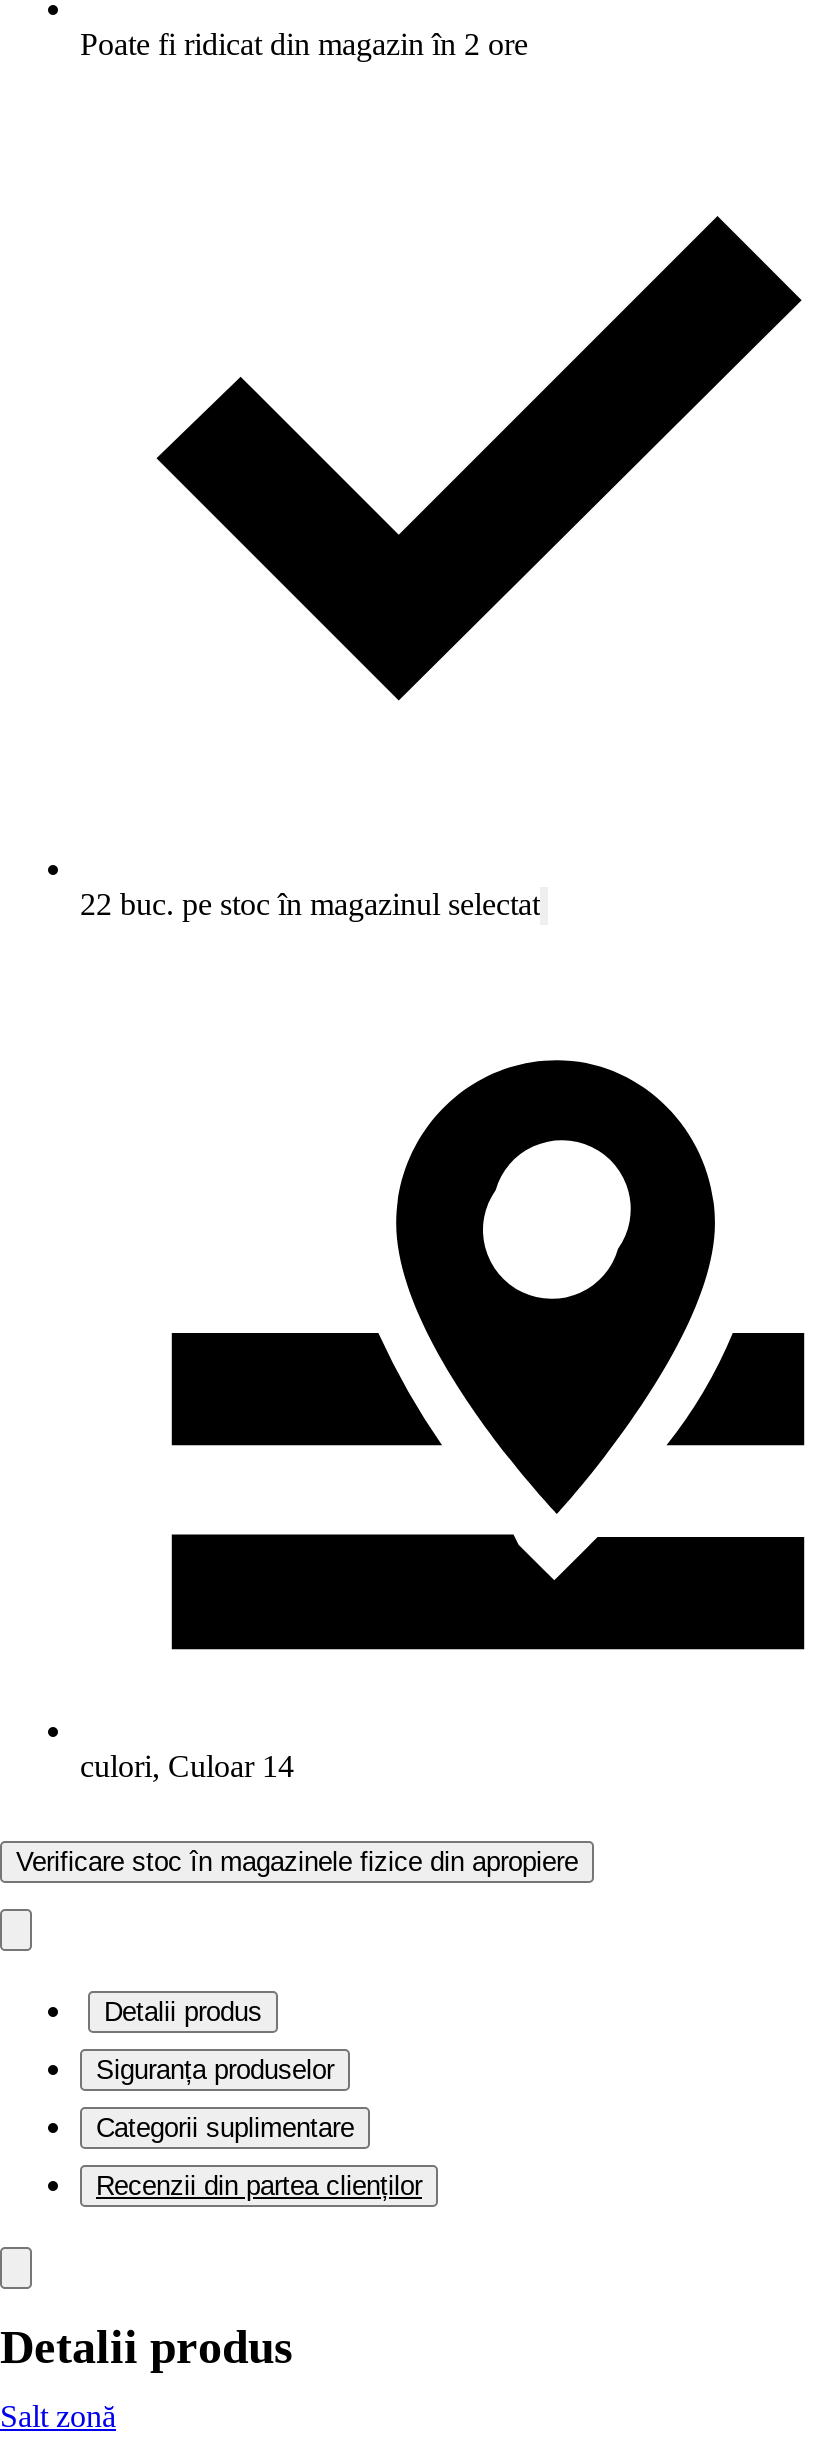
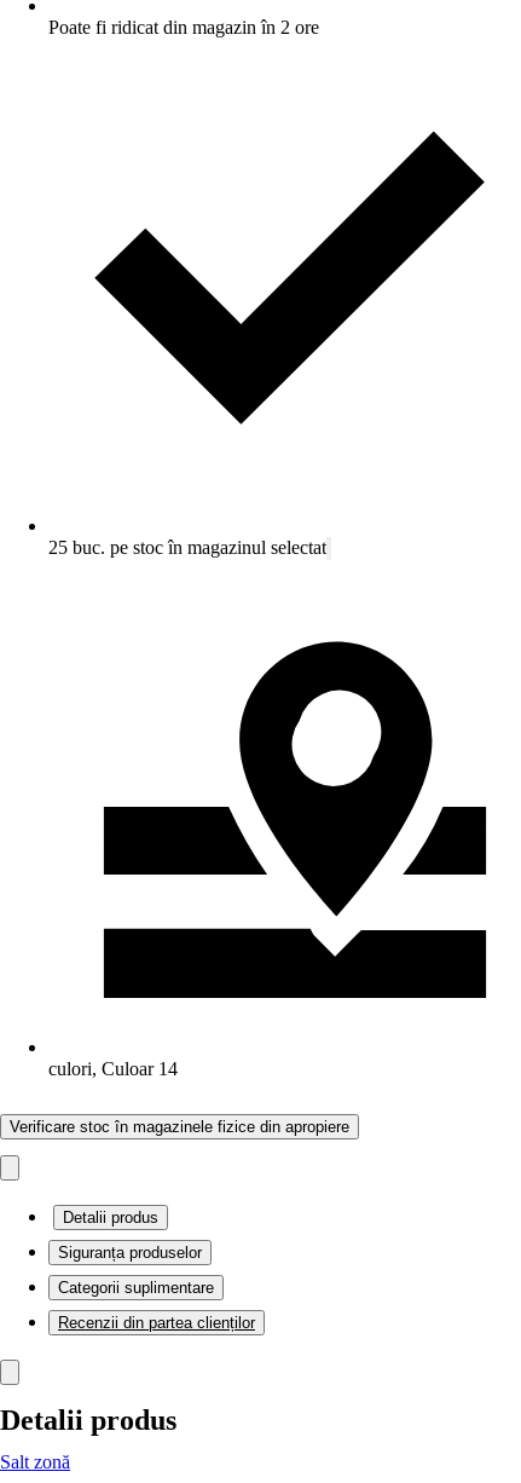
- 22 buc. pe stoc în magazinul selectat
+ 25 buc. pe stoc în magazinul selectat
